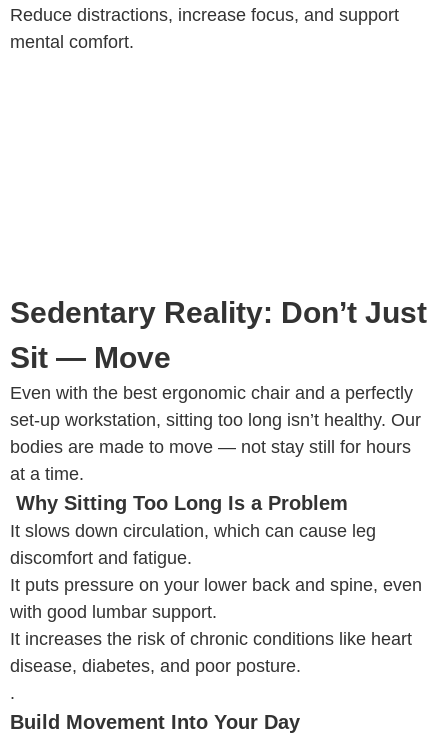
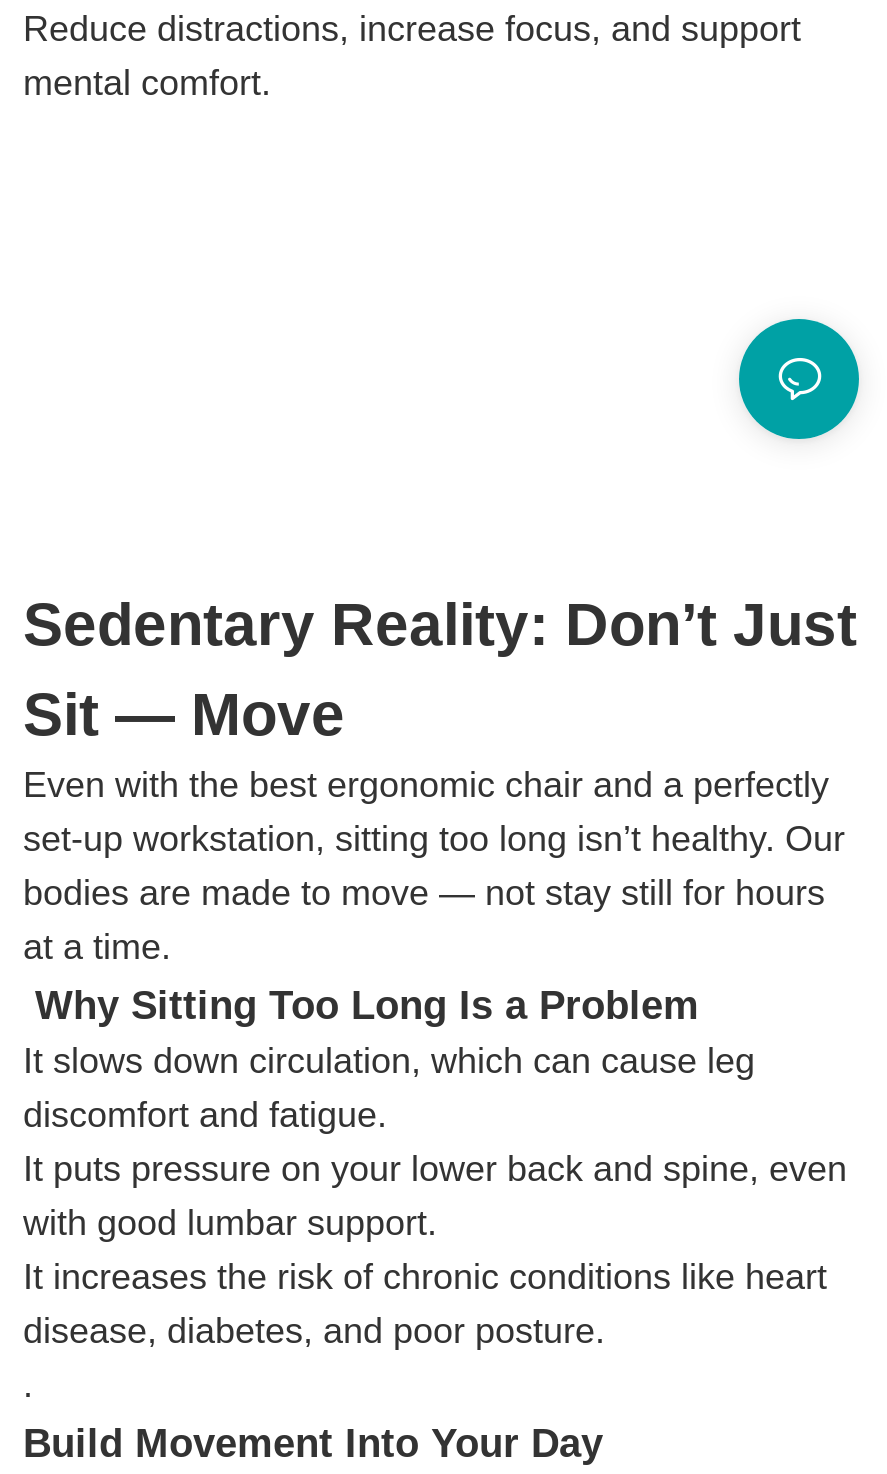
+ [image]
